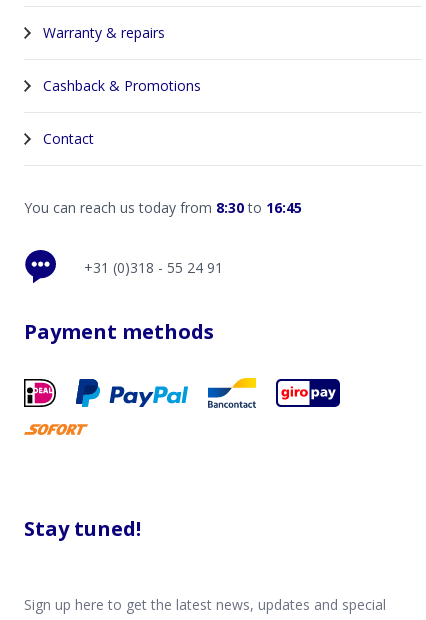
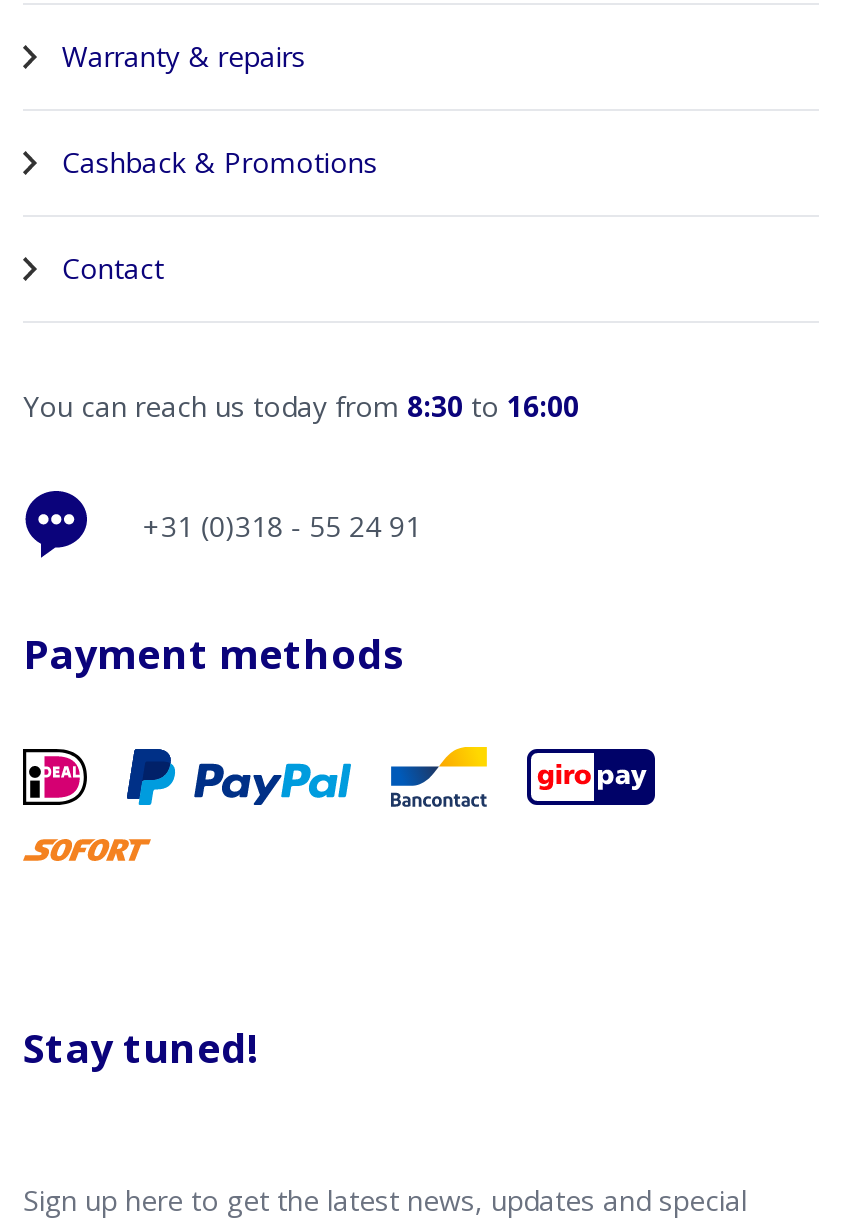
- You can reach us today from 8:30 to 16:45
+ You can reach us today from 8:30 to 16:00
